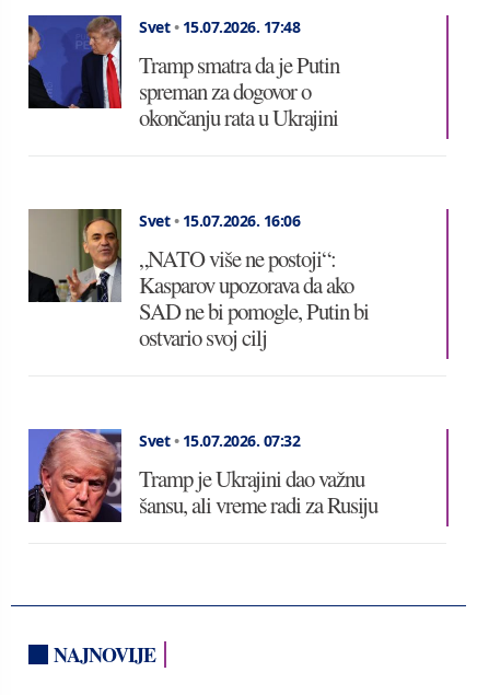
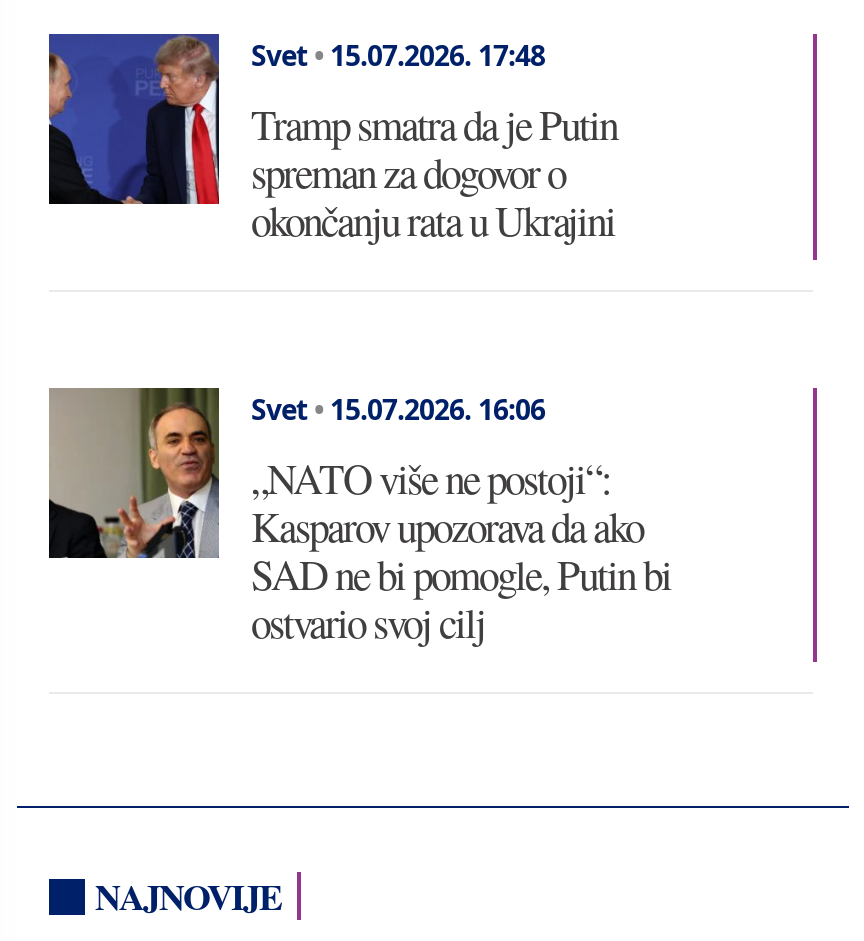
- [image]
- Svet • 15.07.2026. 07:32
- Tramp je Ukrajini dao važnu
- šansu, ali vreme radi za Rusiju
